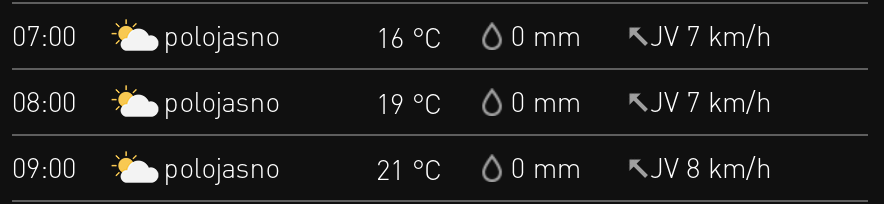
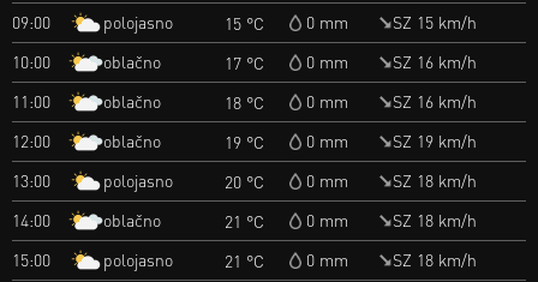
- 07:00
+ 09:00

- JV 7 km/h
- 08:00
- polojasno
+ SZ 15 km/h
+ 10:00
+ oblačno
+ 17 °C
+ 0 mm
+ SZ 16 km/h
+ 11:00
+ oblačno
+ 18 °C
+ 0 mm
+ SZ 16 km/h
+ 12:00
+ oblačno

- 16 °C
+ 15 °C

- JV 7 km/h
- 09:00
+ SZ 19 km/h
+ 13:00
+ polojasno
+ 20 °C
+ 0 mm
+ SZ 18 km/h
+ 14:00
+ oblačno
+ 21 °C
+ 0 mm
+ SZ 18 km/h
+ 15:00

- JV 8 km/h
+ SZ 18 km/h
